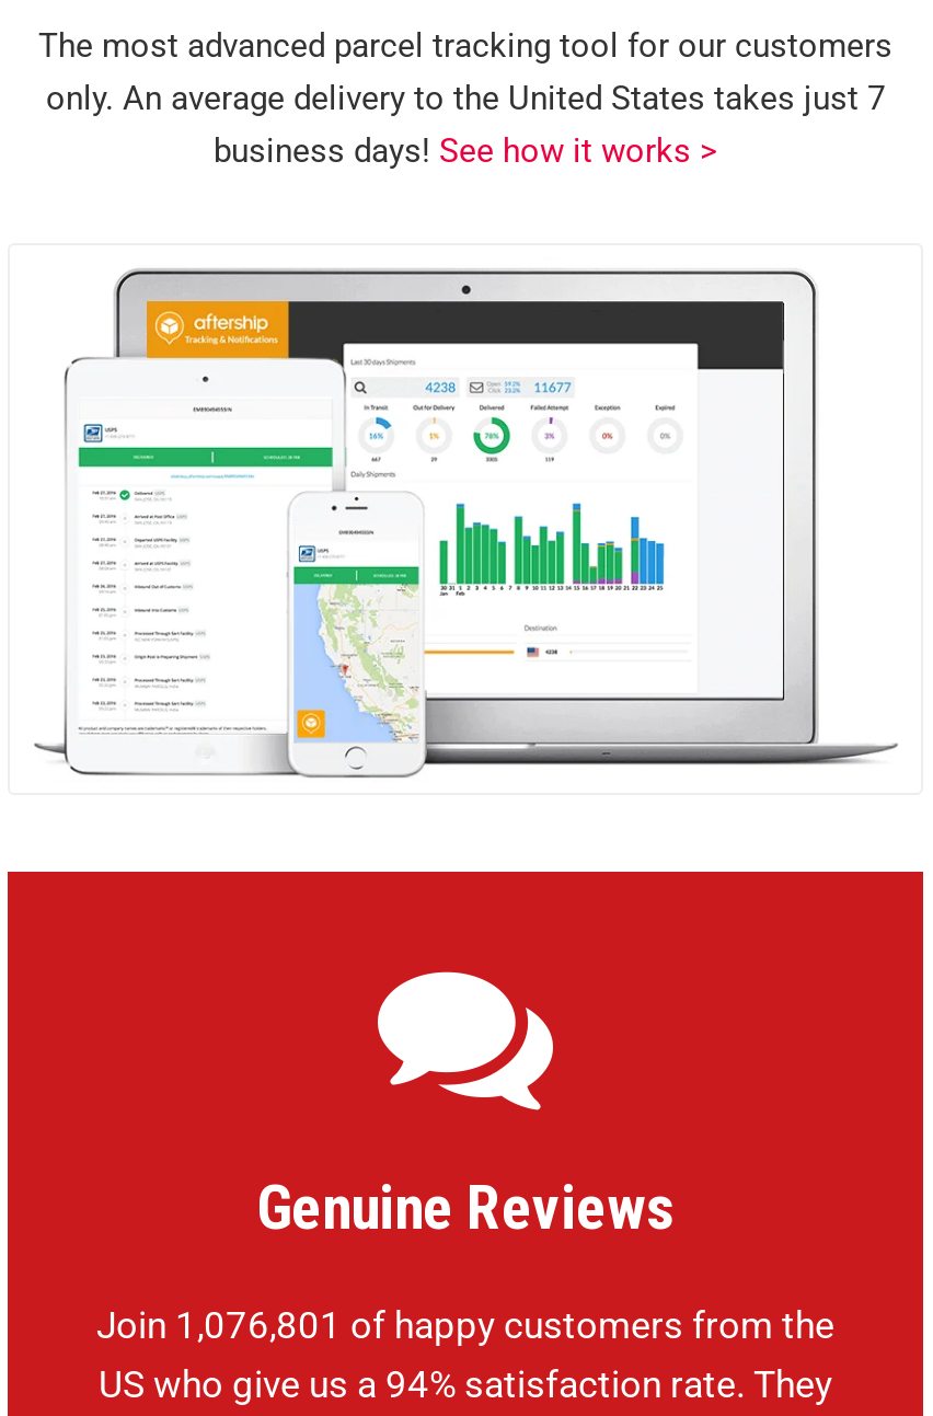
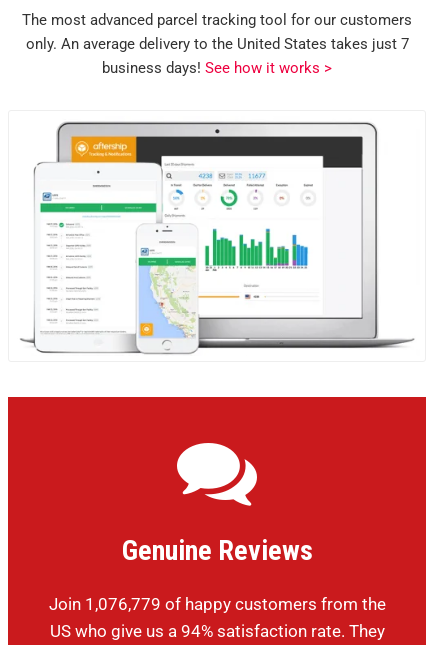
- Join 1,076,801 of happy customers from the
+ Join 1,076,779 of happy customers from the
